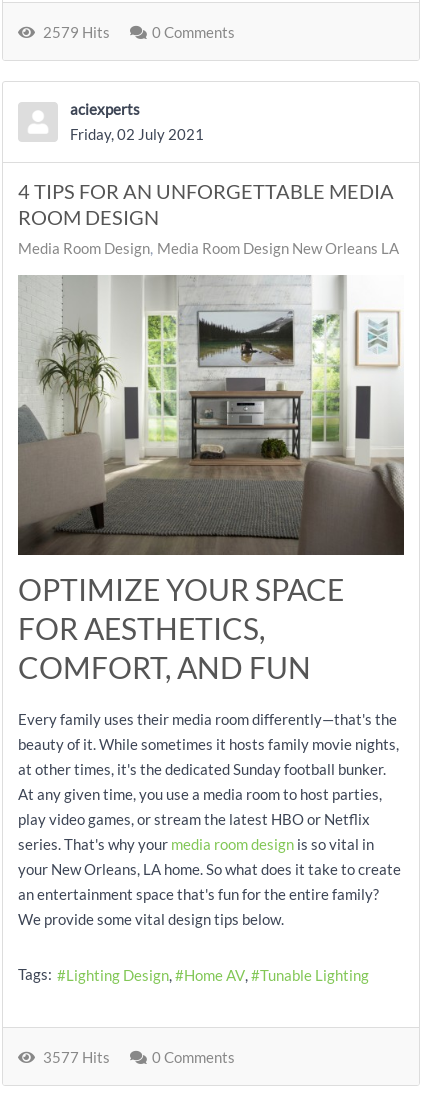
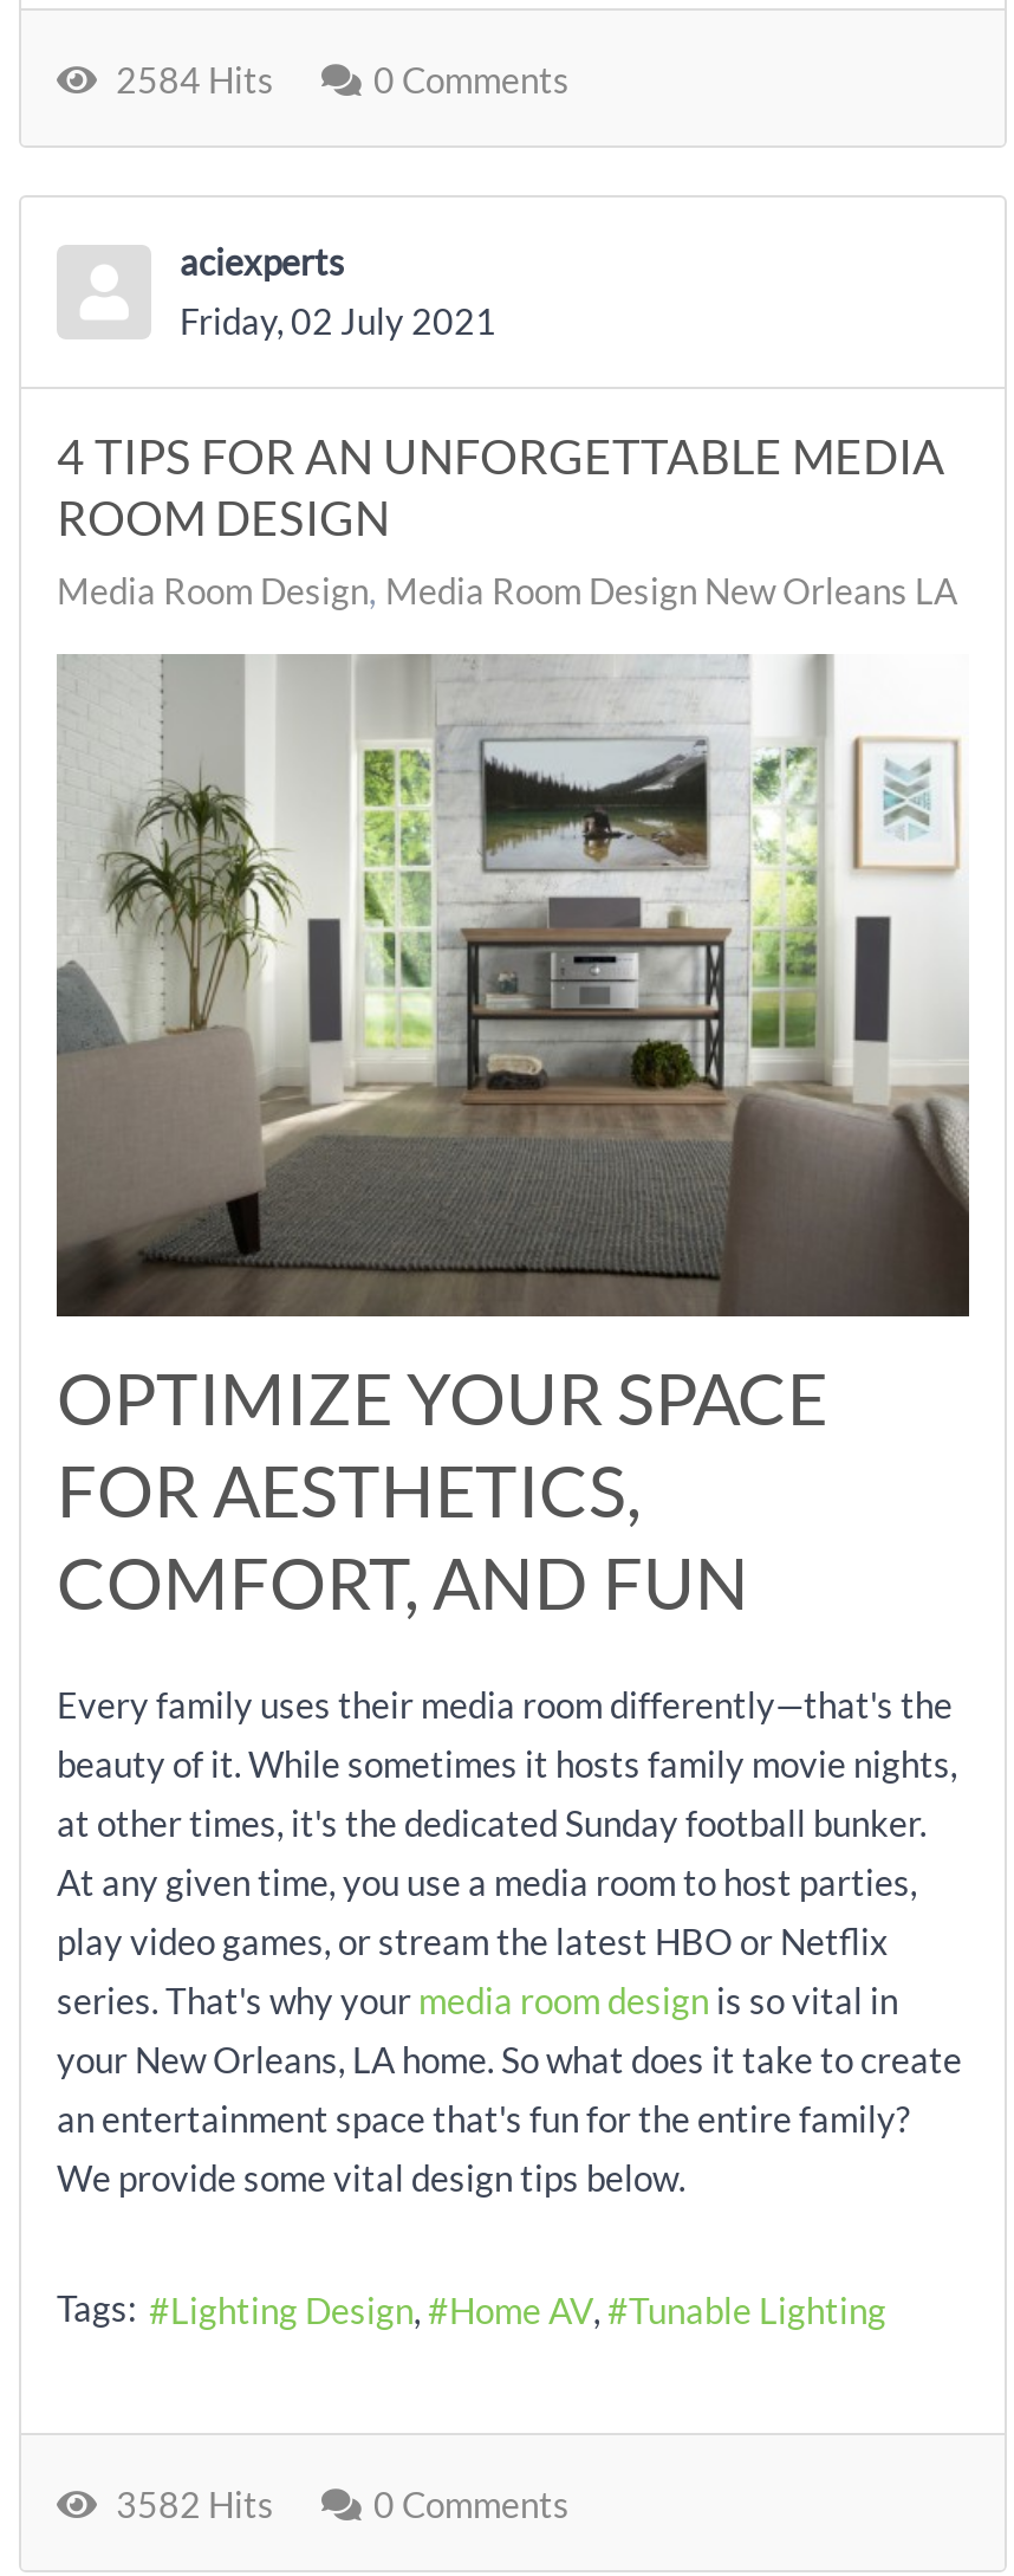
- 2579 Hits
+ 2584 Hits

- 3577 Hits
+ 3582 Hits
